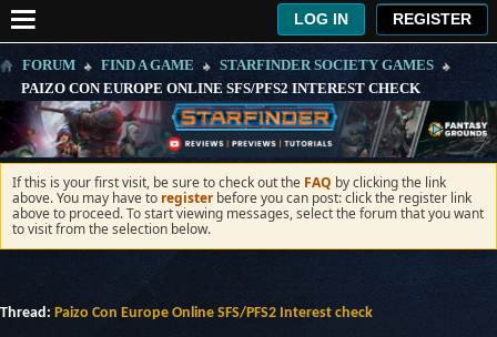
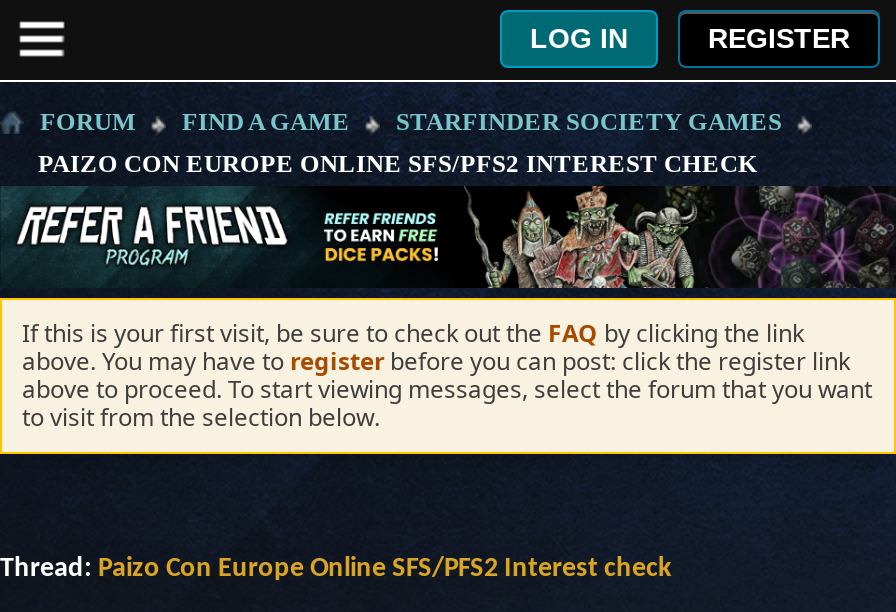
- [image]
+ [image]
